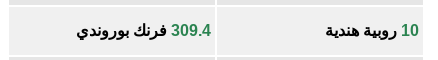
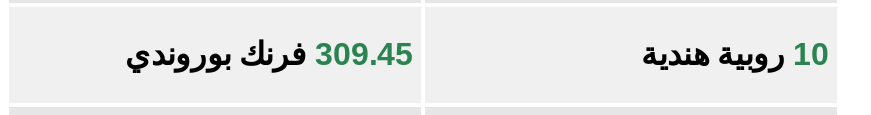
- 309.4 فرنك بوروندي
+ 309.45 فرنك بوروندي
